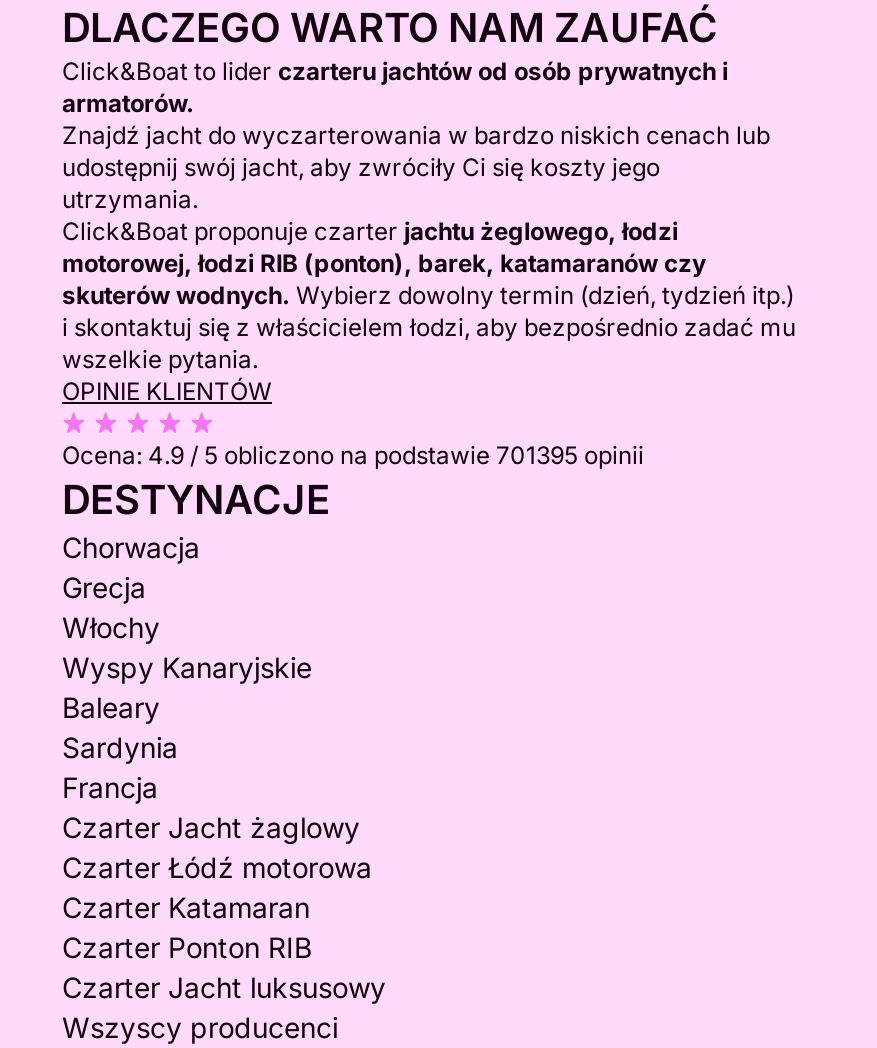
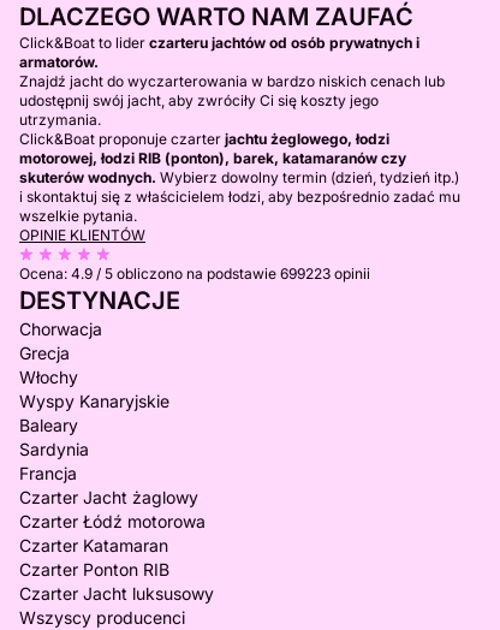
- Ocena: 4.9 / 5 obliczono na podstawie 701395 opinii
+ Ocena: 4.9 / 5 obliczono na podstawie 699223 opinii
